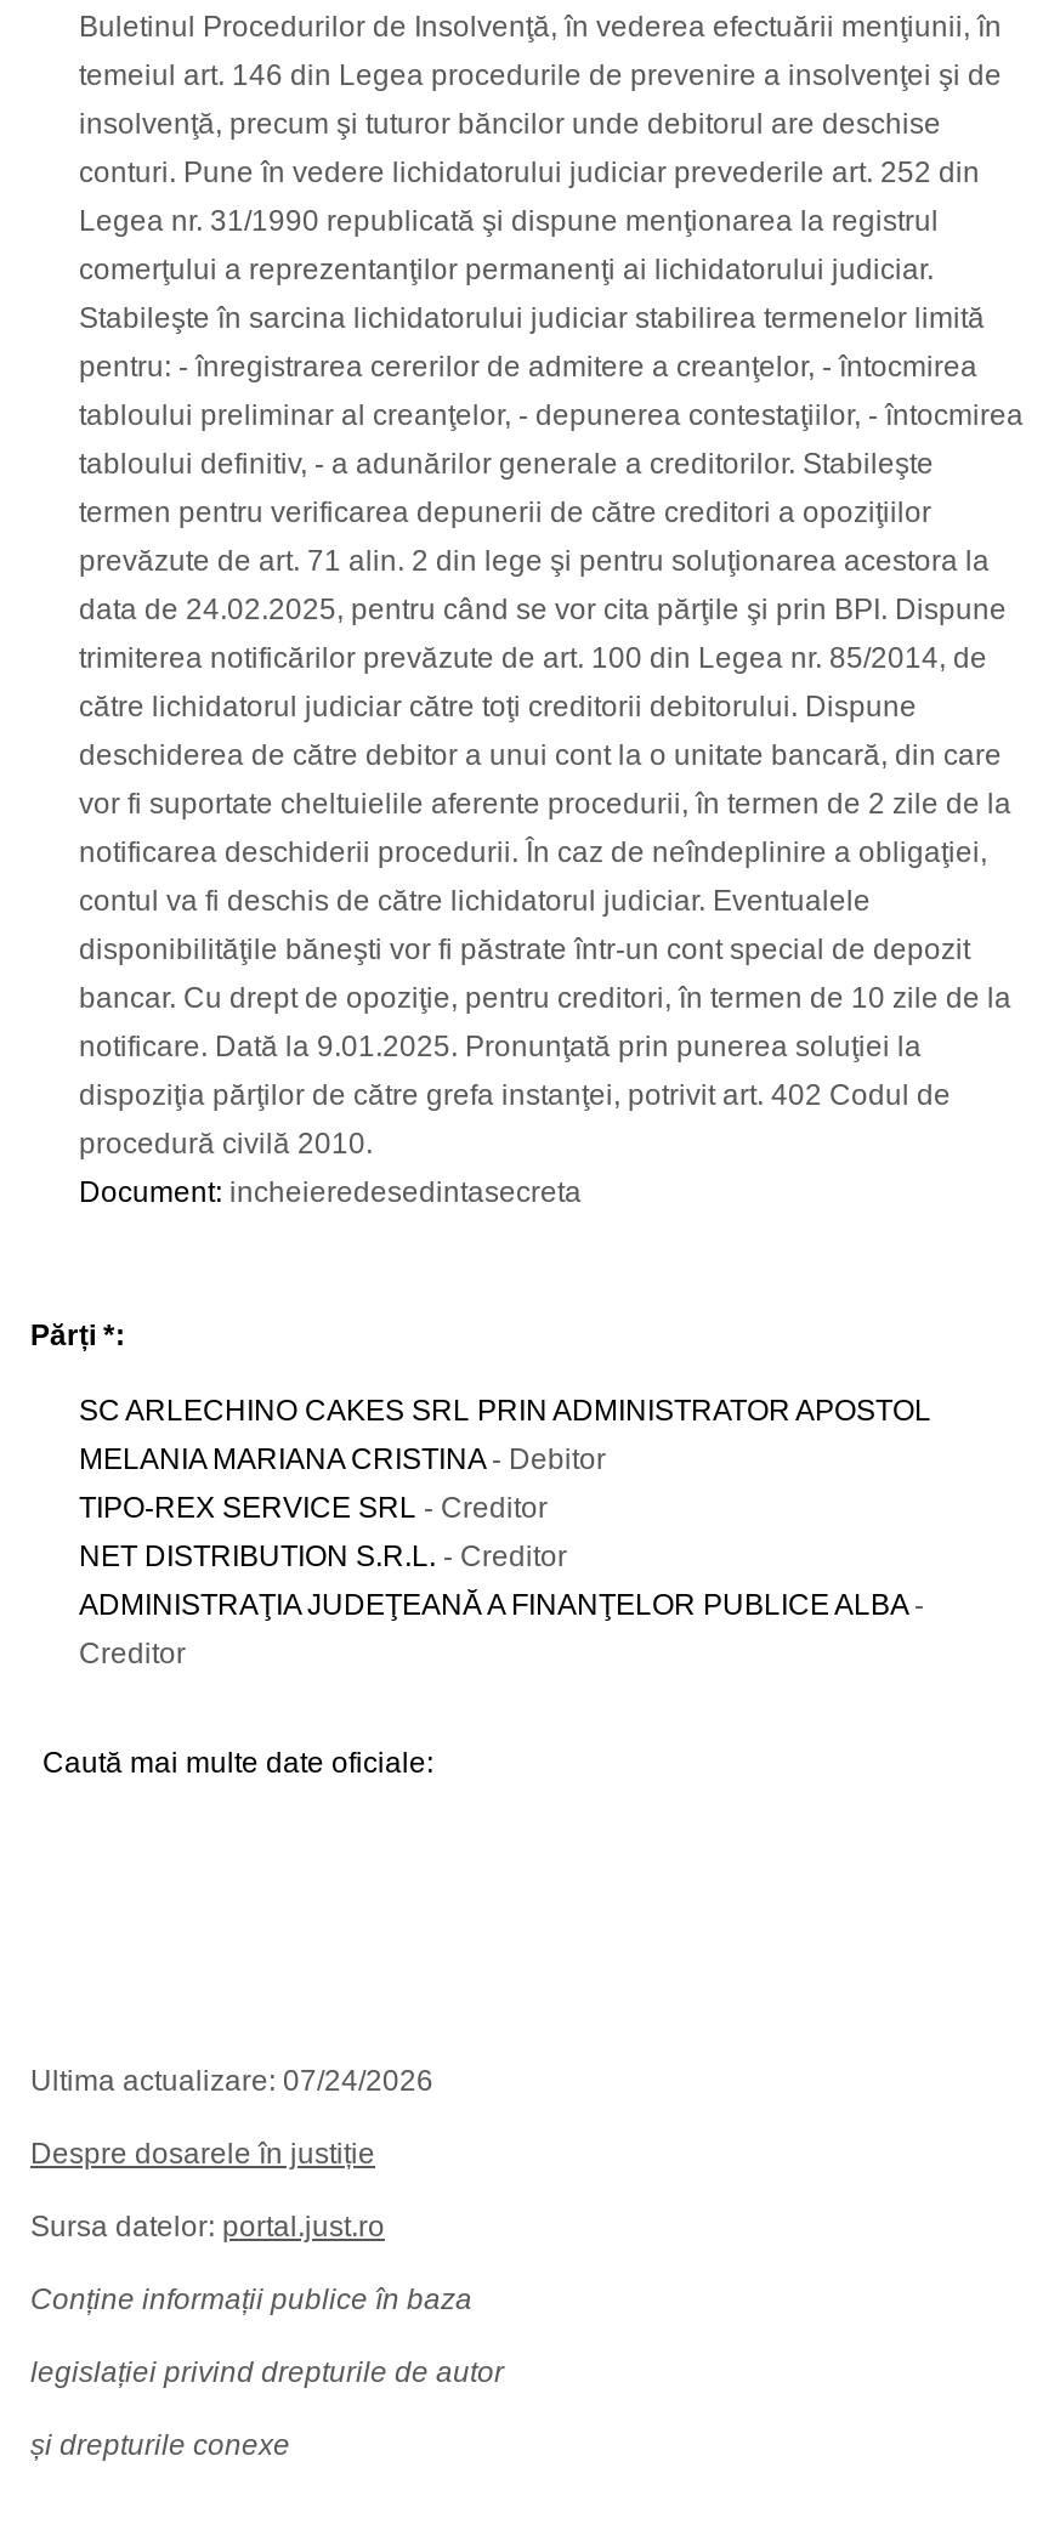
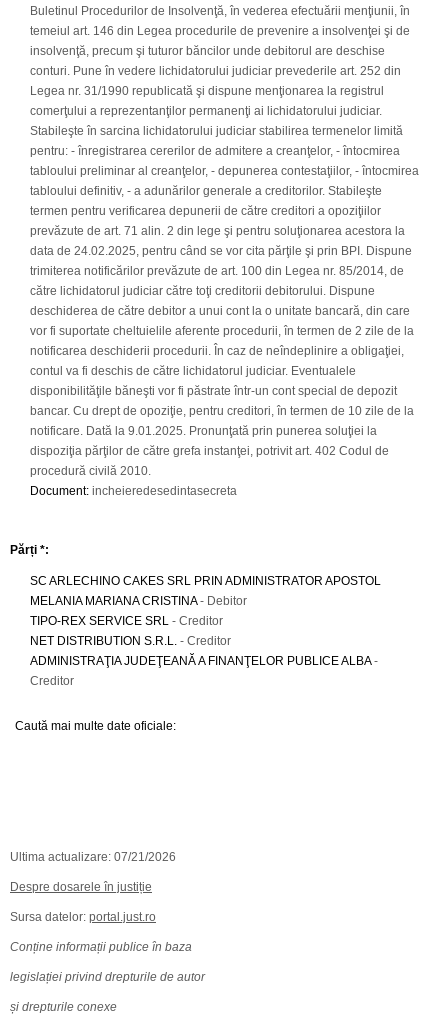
- Ultima actualizare: 07/24/2026
+ Ultima actualizare: 07/21/2026
